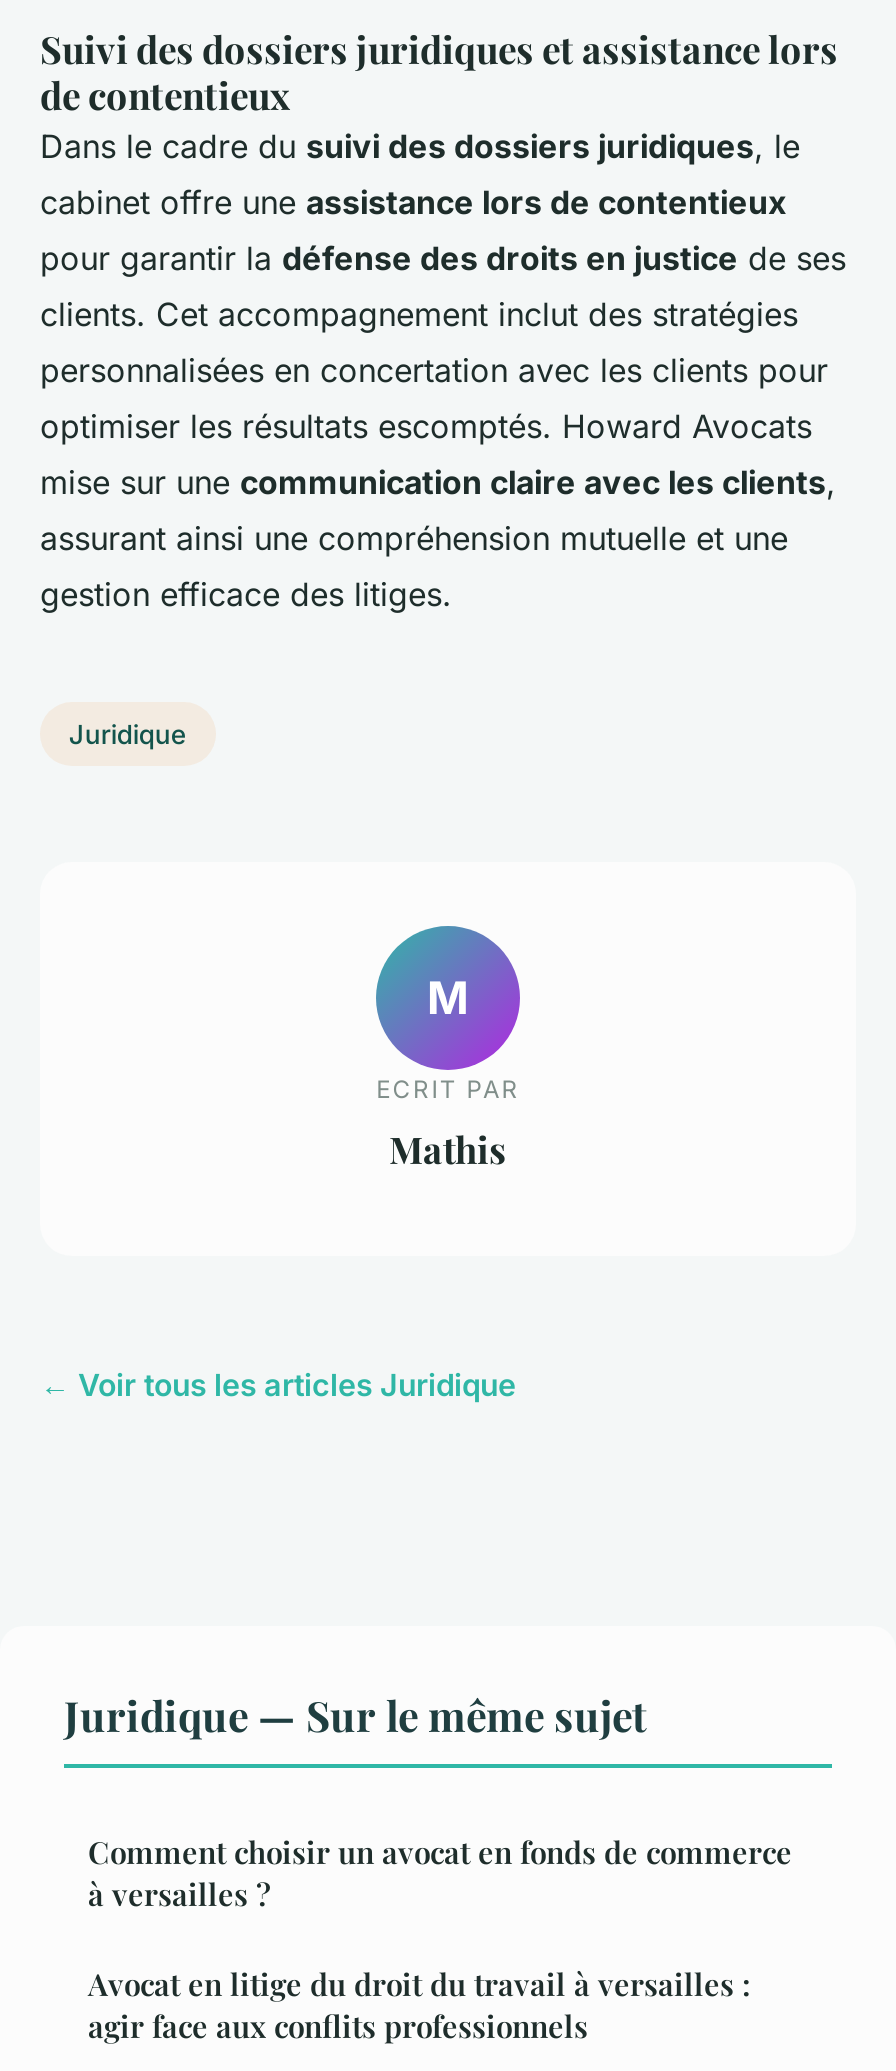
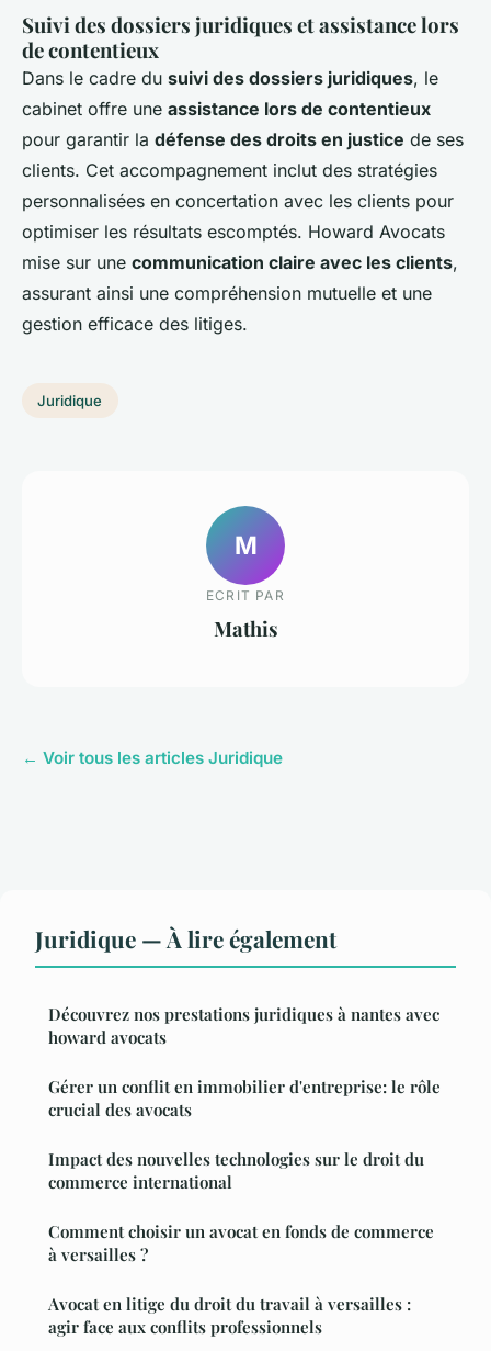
- Juridique — Sur le même sujet
+ Juridique — À lire également
+ Découvrez nos prestations juridiques à nantes avec
+ howard avocats
+ Gérer un conflit en immobilier d'entreprise: le rôle
+ crucial des avocats
+ Impact des nouvelles technologies sur le droit du
+ commerce international
